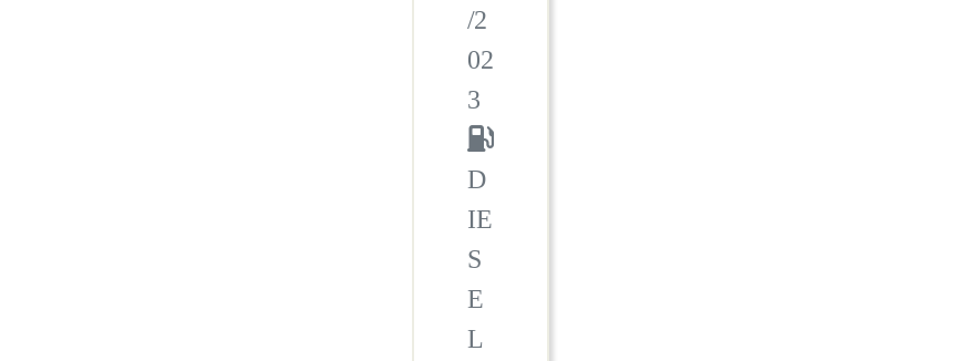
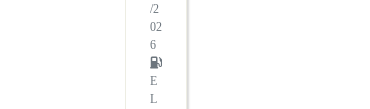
- 3
- D
- IE
- S
+ 6
